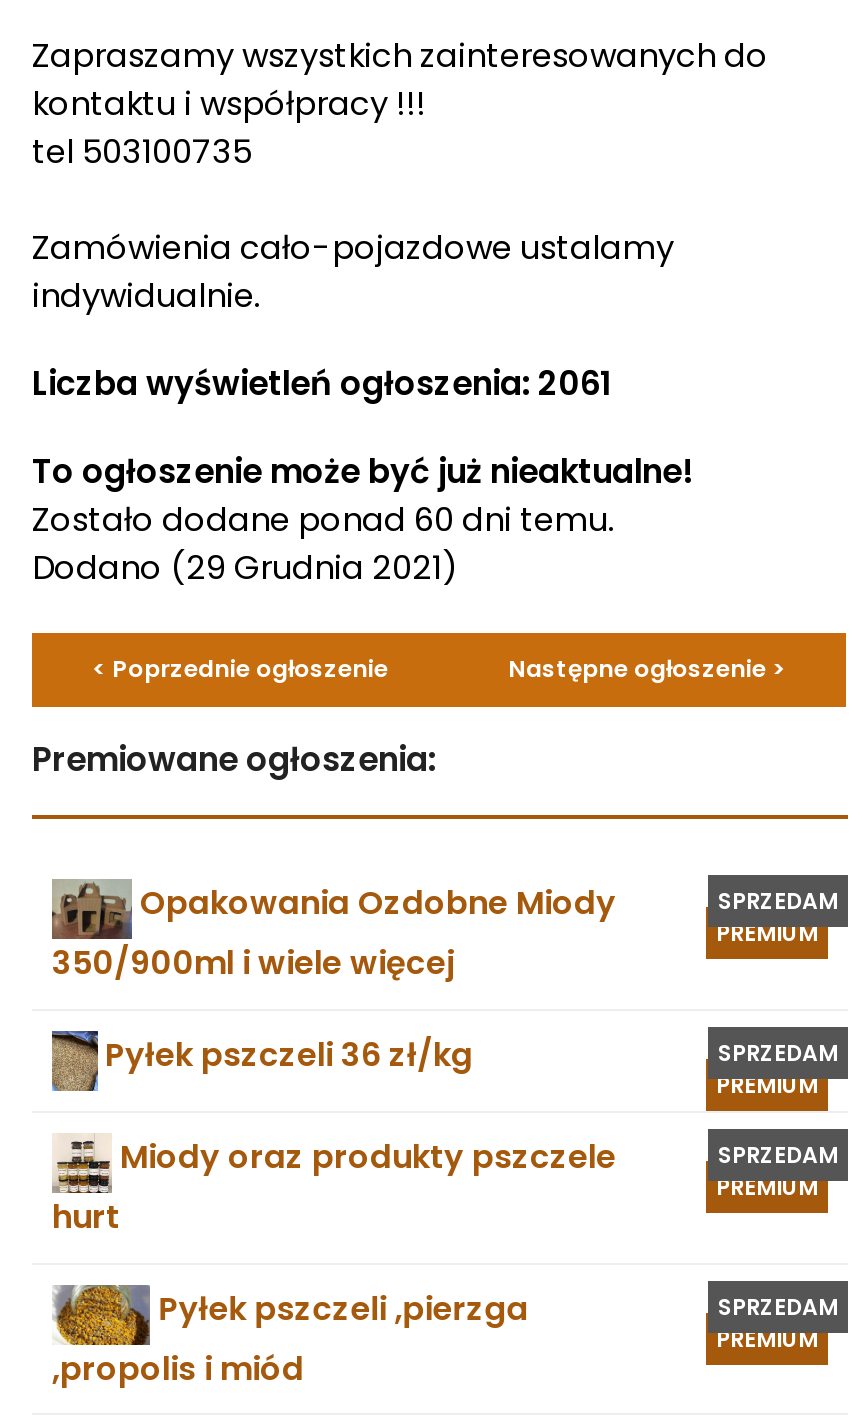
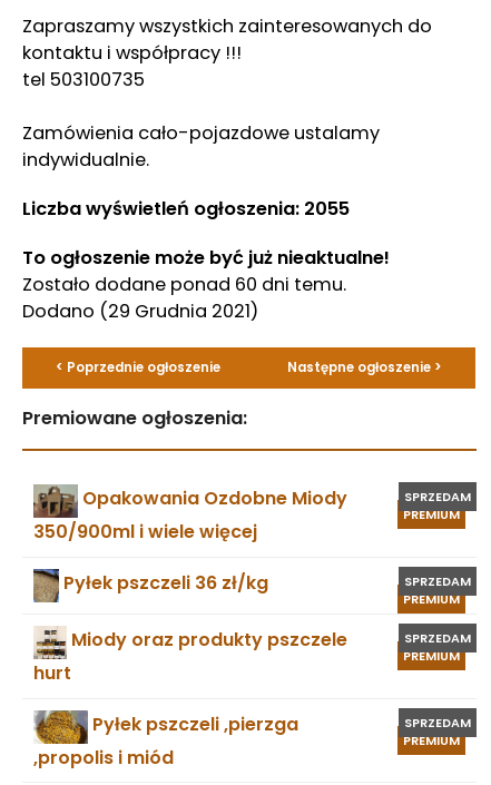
- Liczba wyświetleń ogłoszenia: 2061
+ Liczba wyświetleń ogłoszenia: 2055
